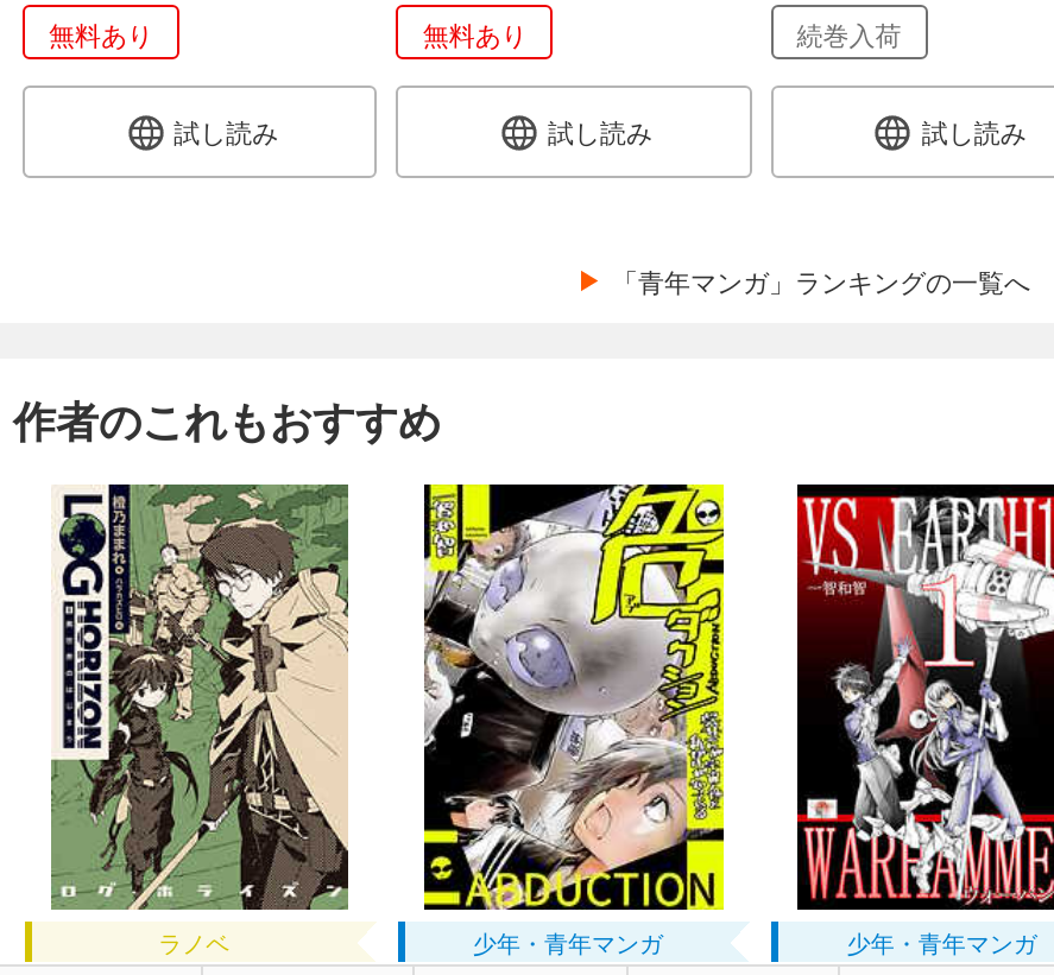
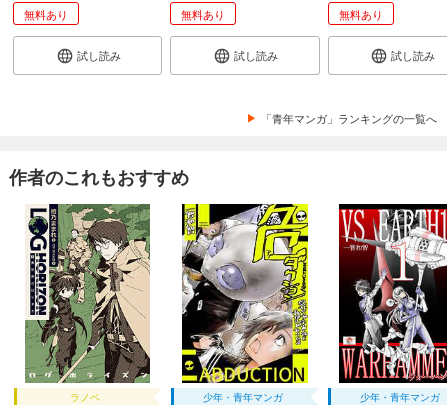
- 続巻入荷
+ 無料あり
